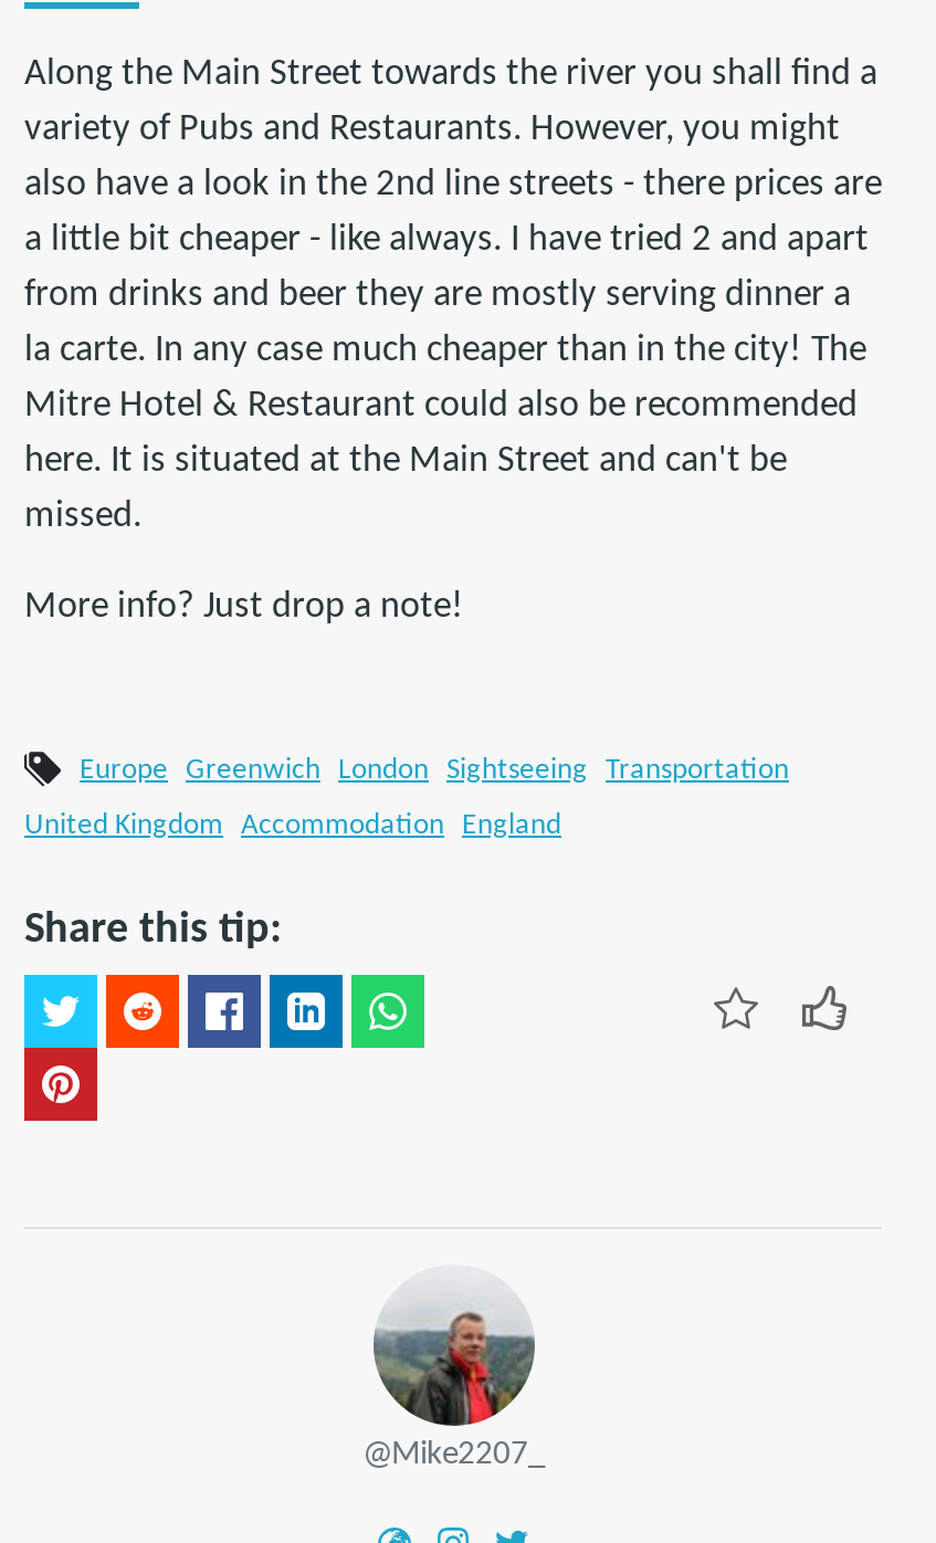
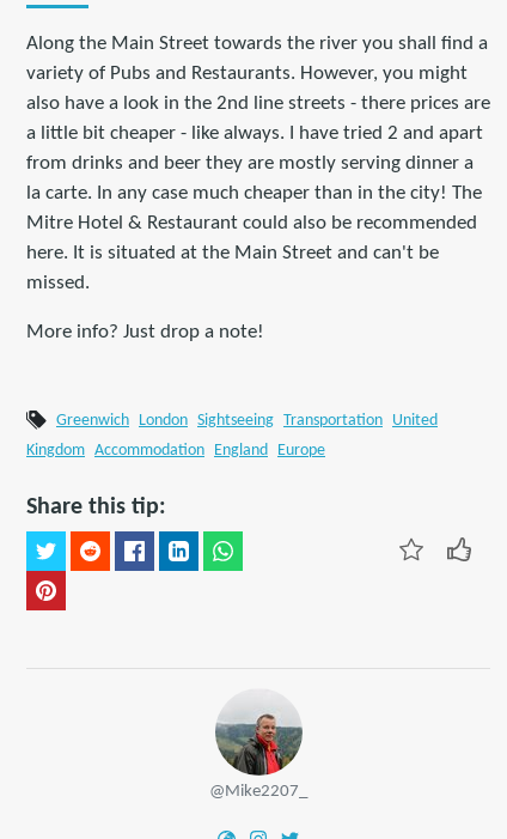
moved down: Europe
